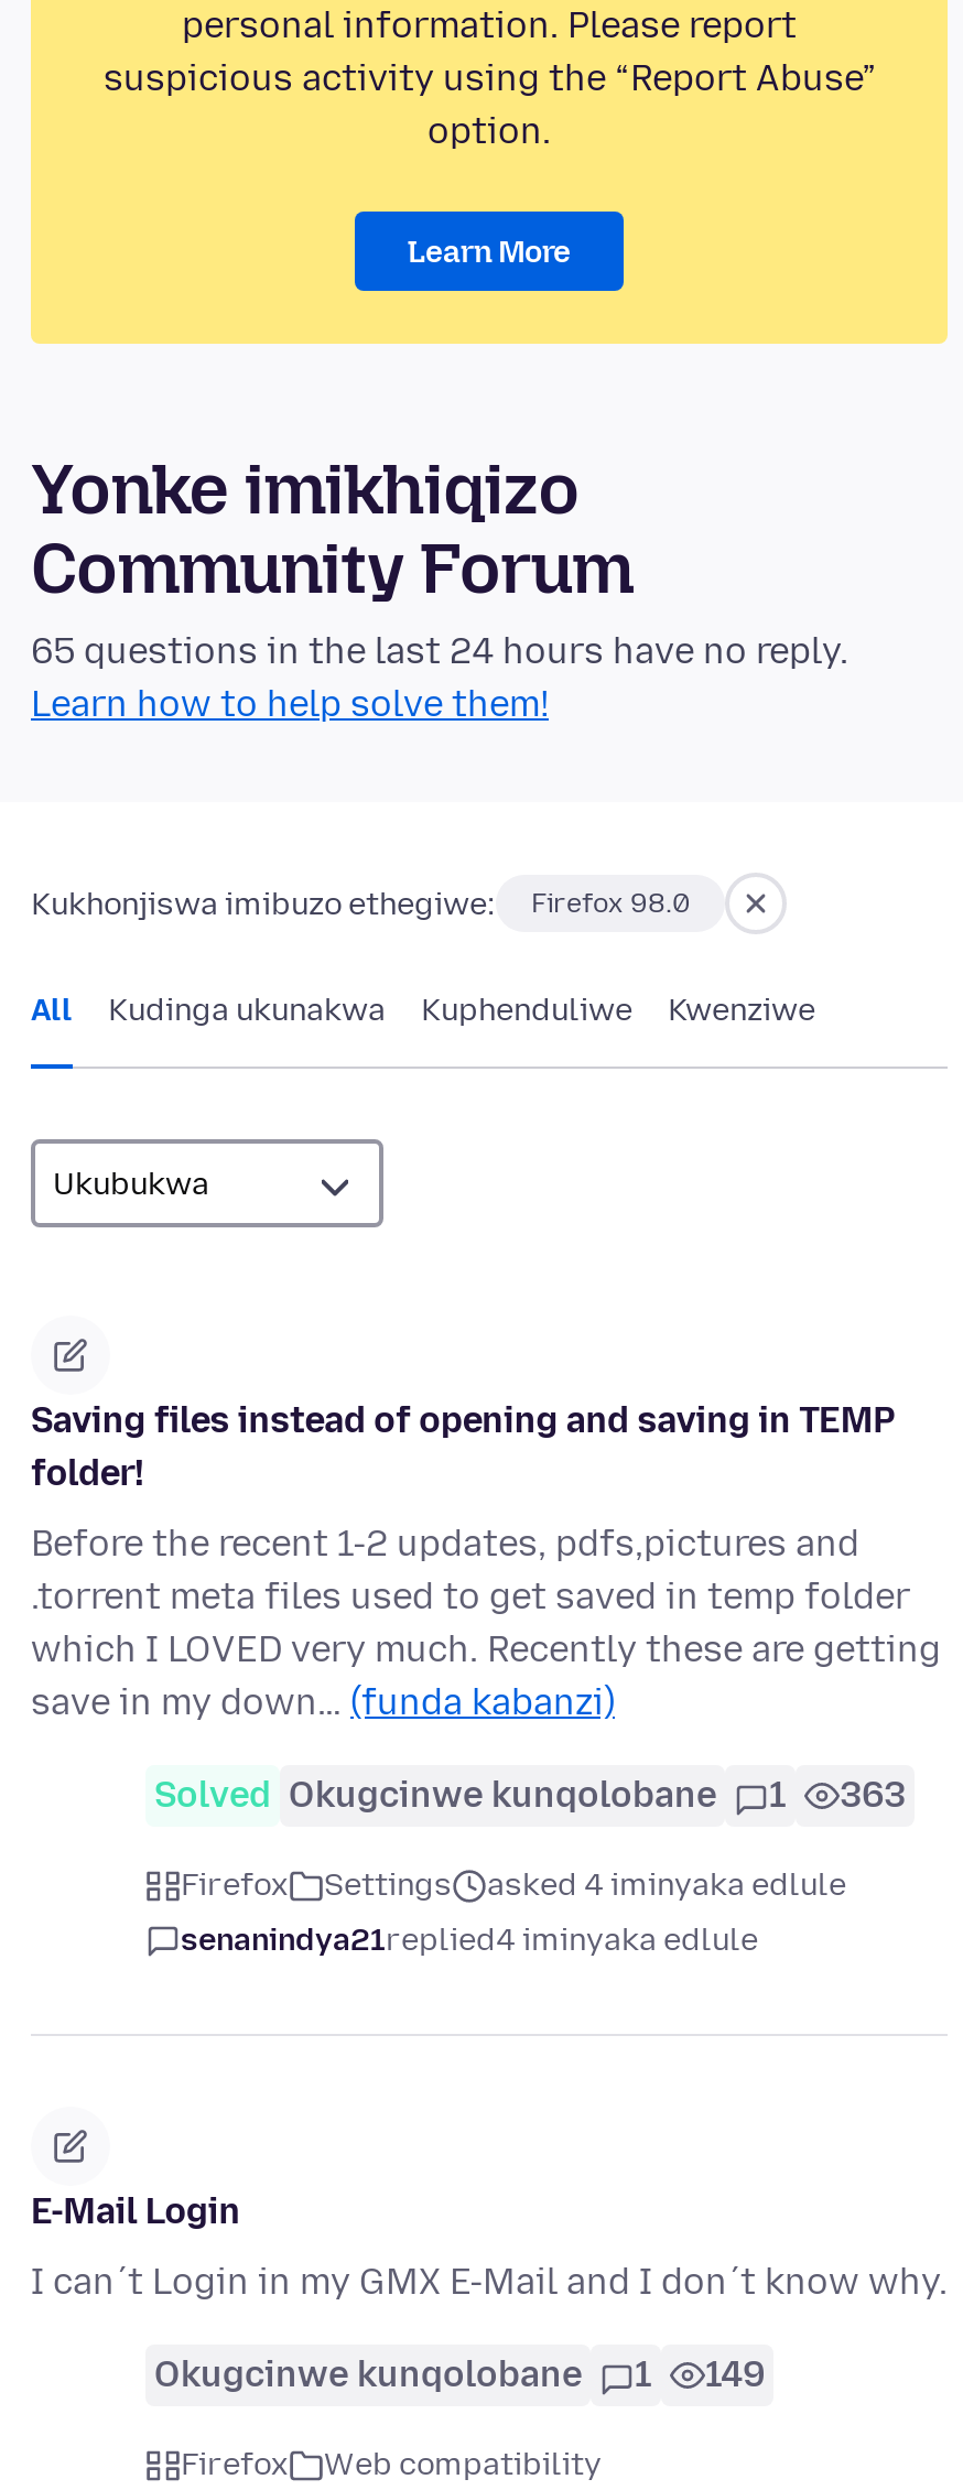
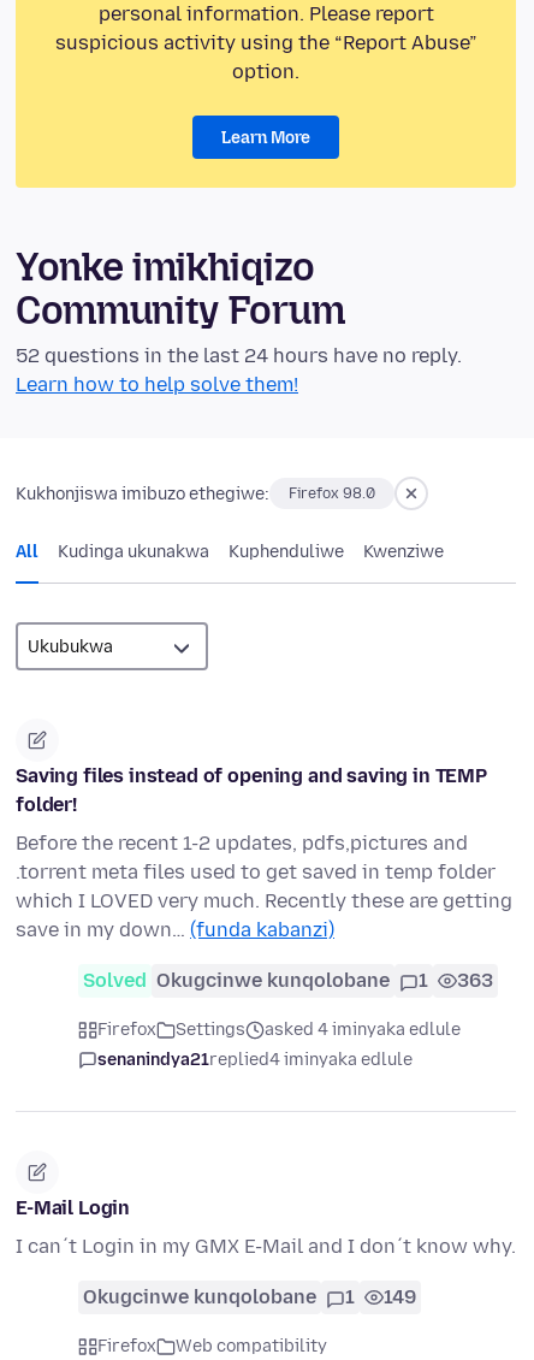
- 65 questions in the last 24 hours have no reply.
+ 52 questions in the last 24 hours have no reply.
